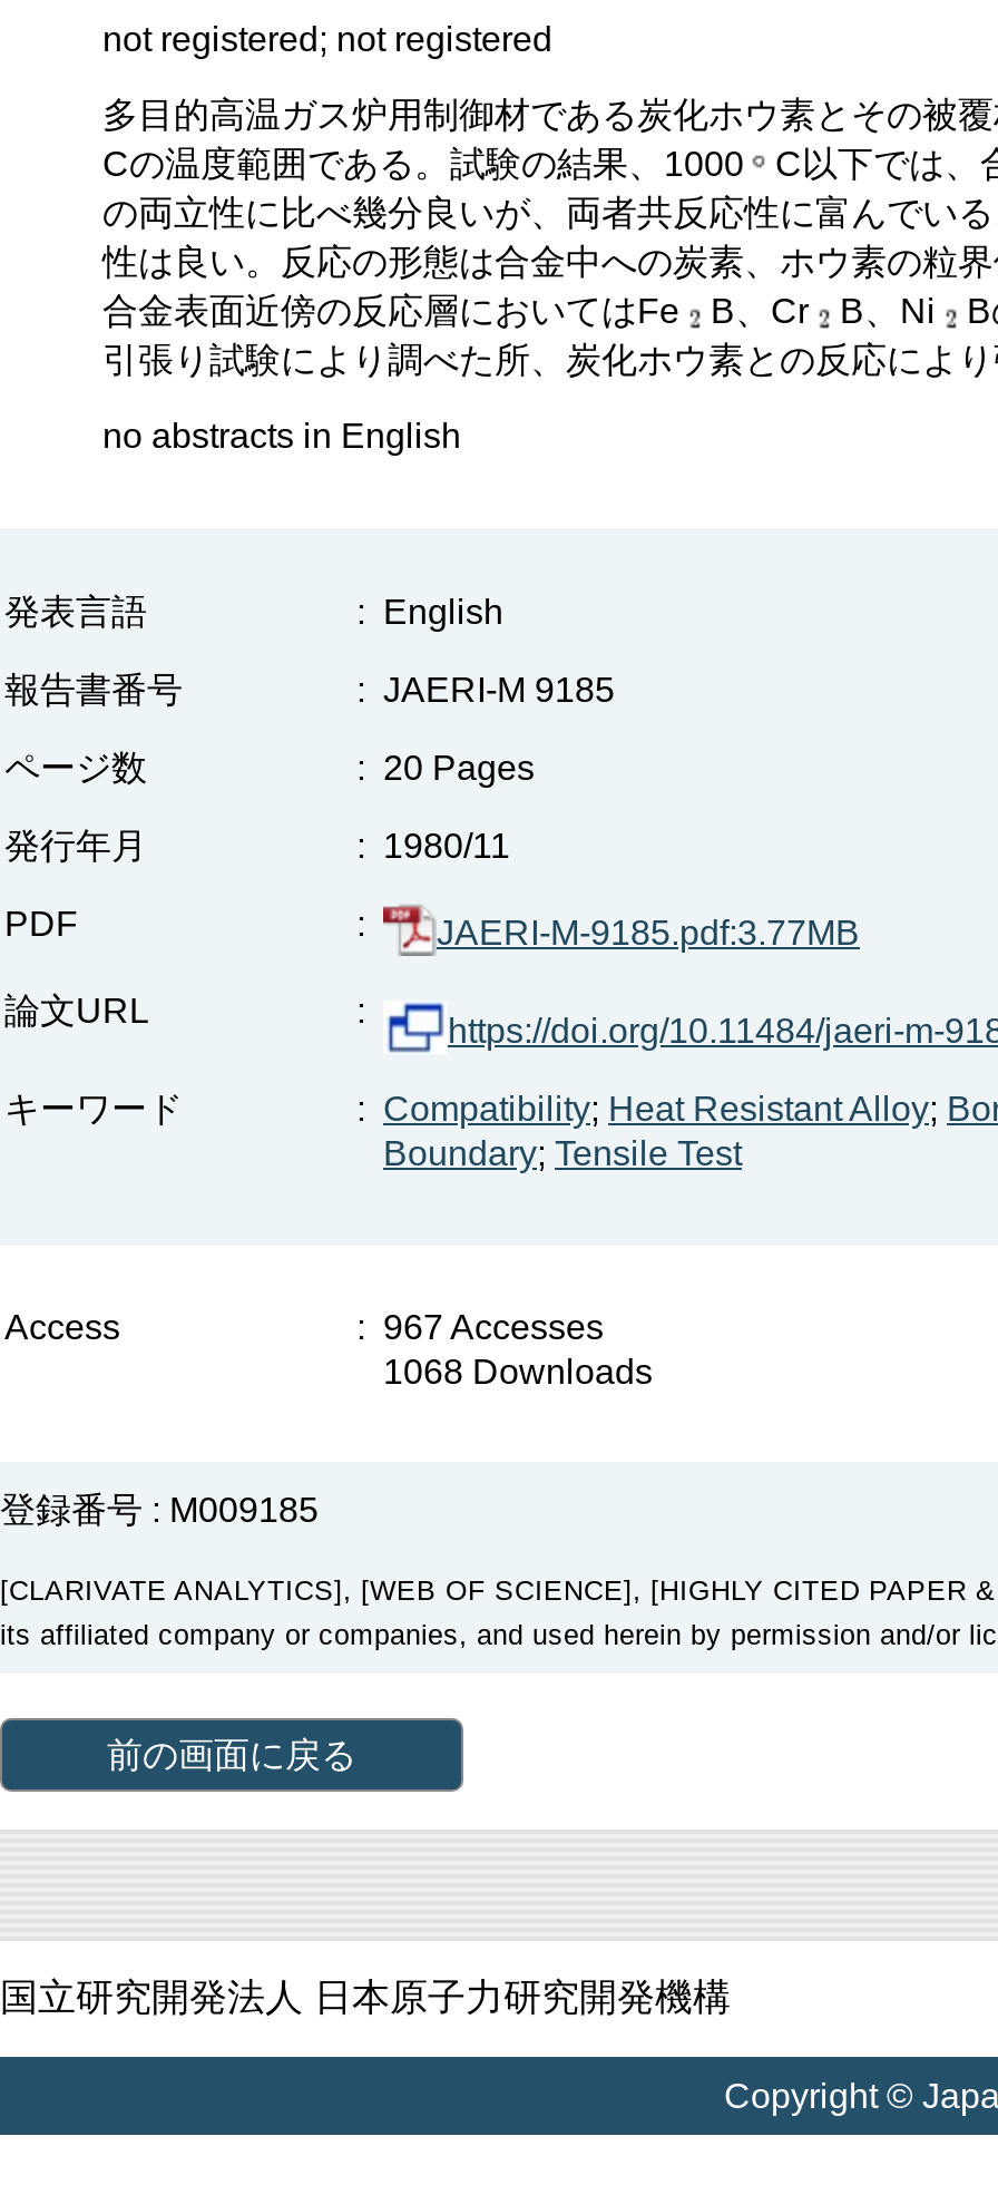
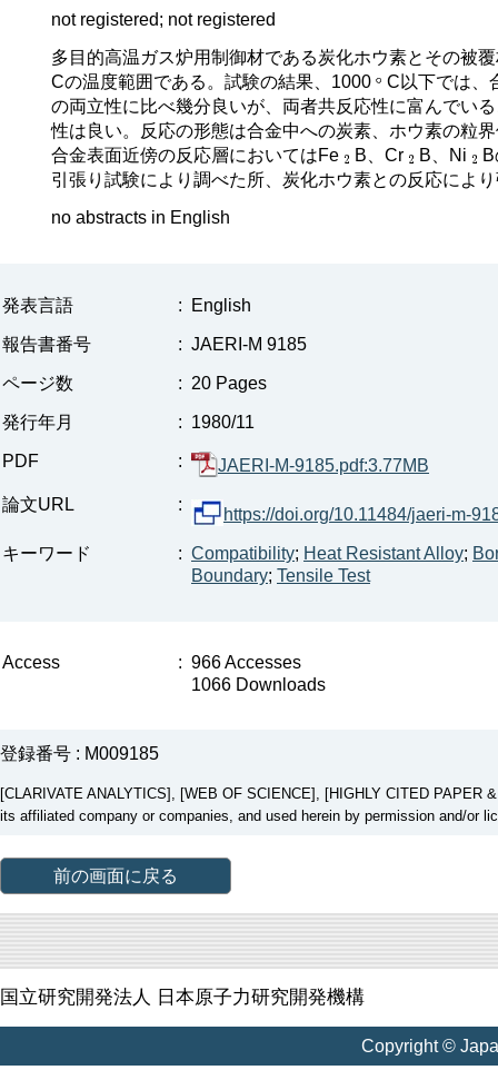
- : 967 Accesses
+ : 966 Accesses

- 1068 Downloads
+ 1066 Downloads
